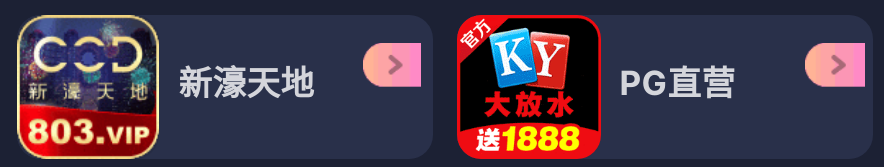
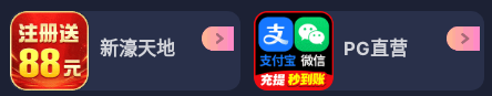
- [image]
+ [image]

- [image]
+ [image]
